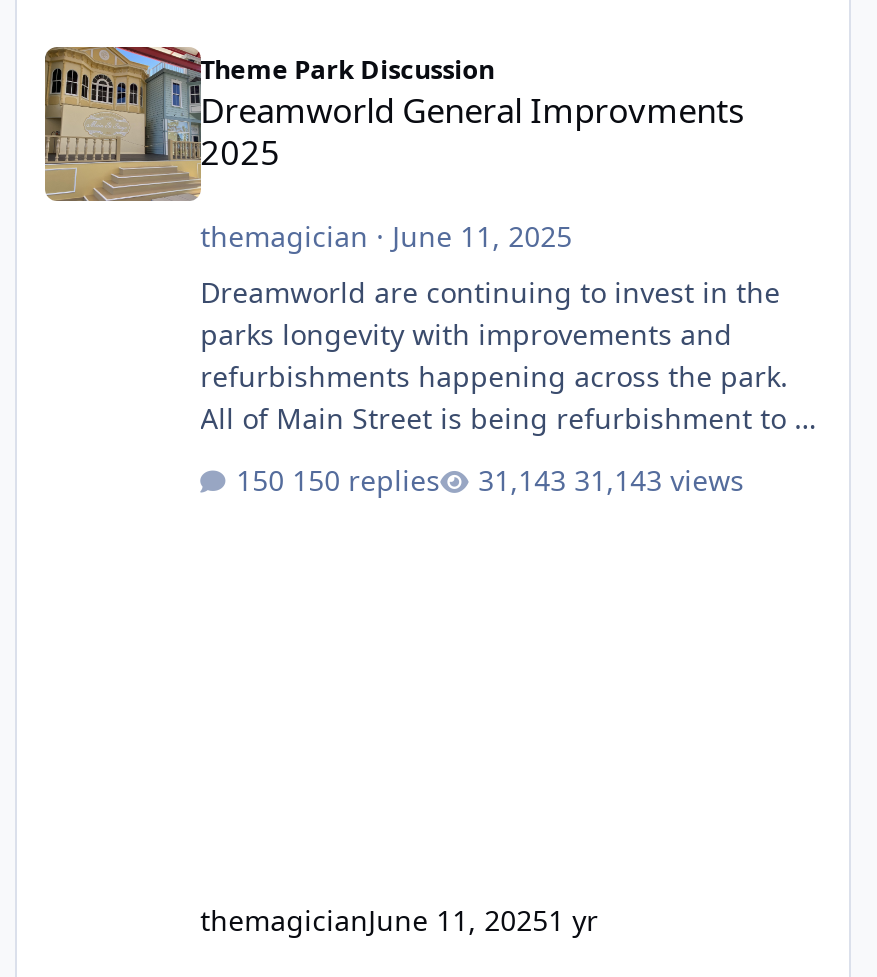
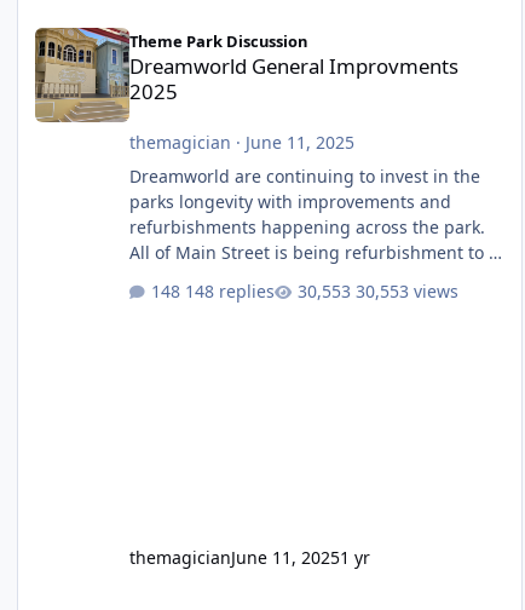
- 150 replies
+ 148 replies

- 31,143 views
+ 30,553 views
